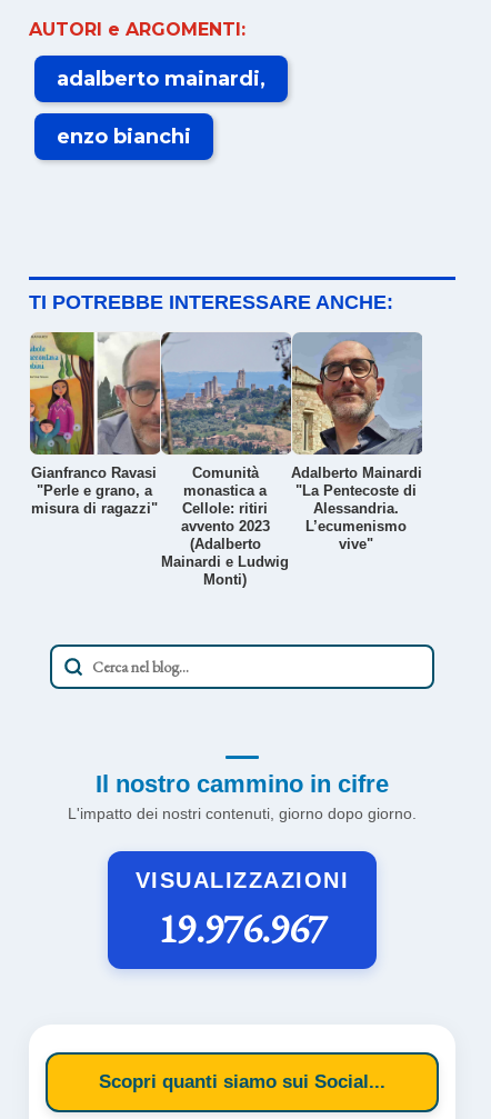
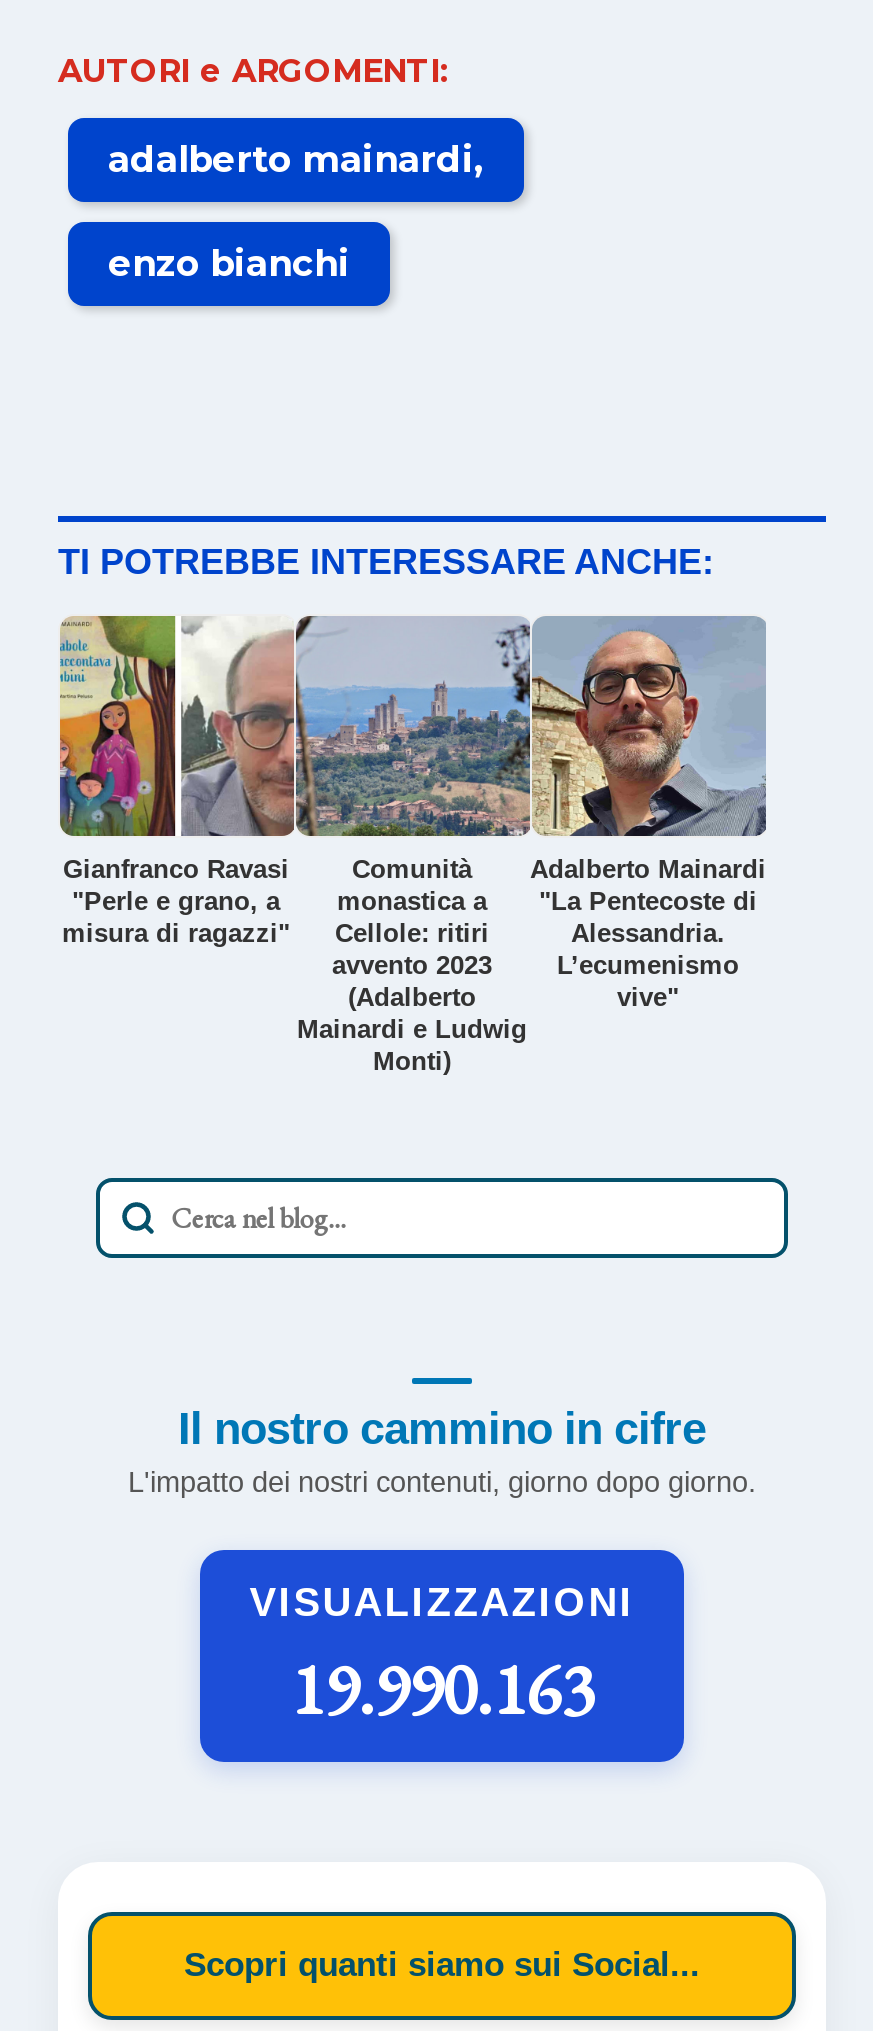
- 19.976.967
+ 19.990.163
